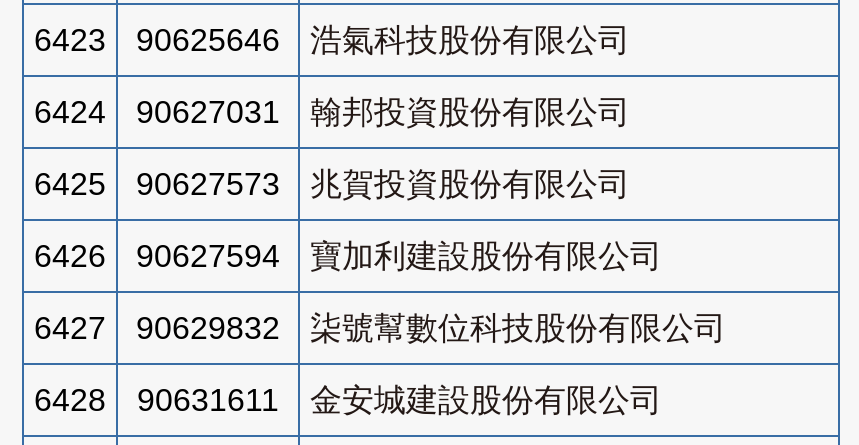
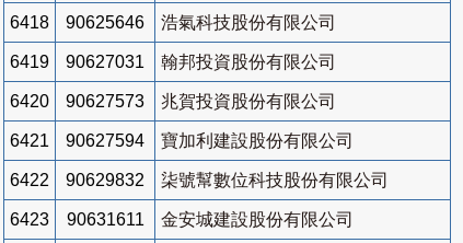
- 6423 90625646 浩氣科技股份有限公司
+ 6418 90625646 浩氣科技股份有限公司

- 6424 90627031 翰邦投資股份有限公司
+ 6419 90627031 翰邦投資股份有限公司

- 6425 90627573 兆賀投資股份有限公司
+ 6420 90627573 兆賀投資股份有限公司

- 6426 90627594 寶加利建設股份有限公司
+ 6421 90627594 寶加利建設股份有限公司

- 6427 90629832 柒號幫數位科技股份有限公司
+ 6422 90629832 柒號幫數位科技股份有限公司

- 6428 90631611 金安城建設股份有限公司
+ 6423 90631611 金安城建設股份有限公司
